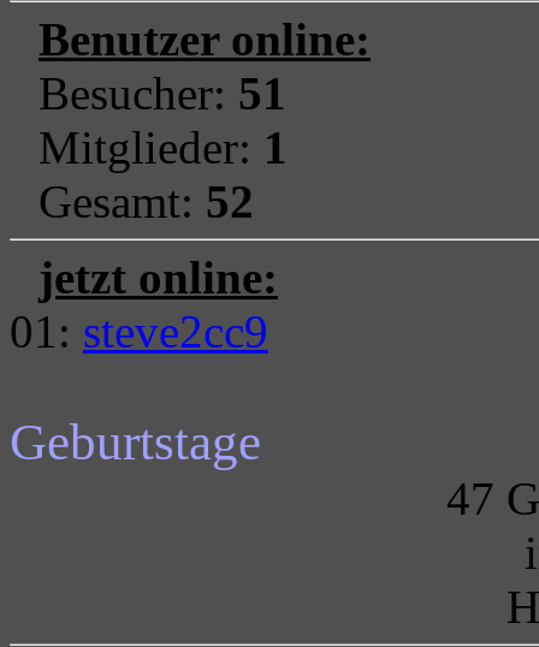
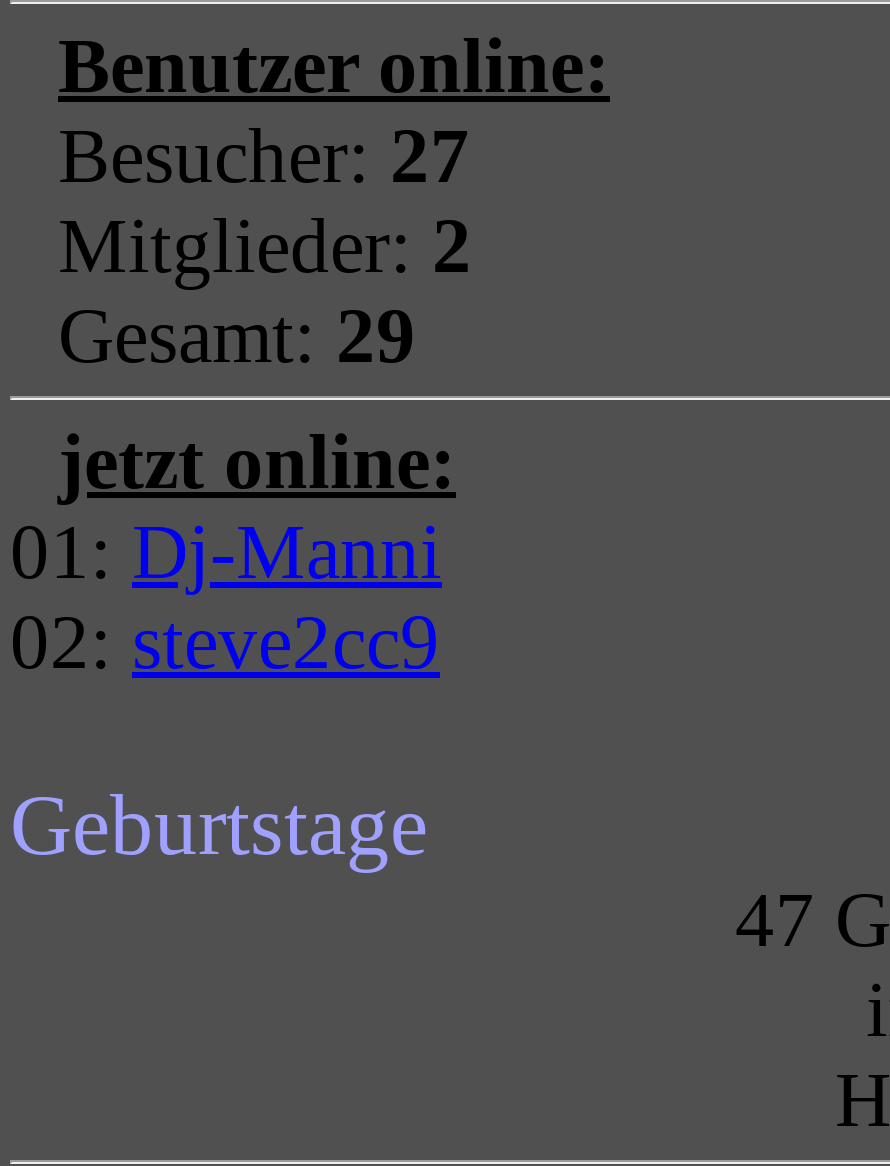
- Besucher: 51
+ Besucher: 27

- Mitglieder: 1
+ Mitglieder: 2

- Gesamt: 52
+ Gesamt: 29

- 01: steve2cc9
+ 01: Dj-Manni
+ 02: steve2cc9
